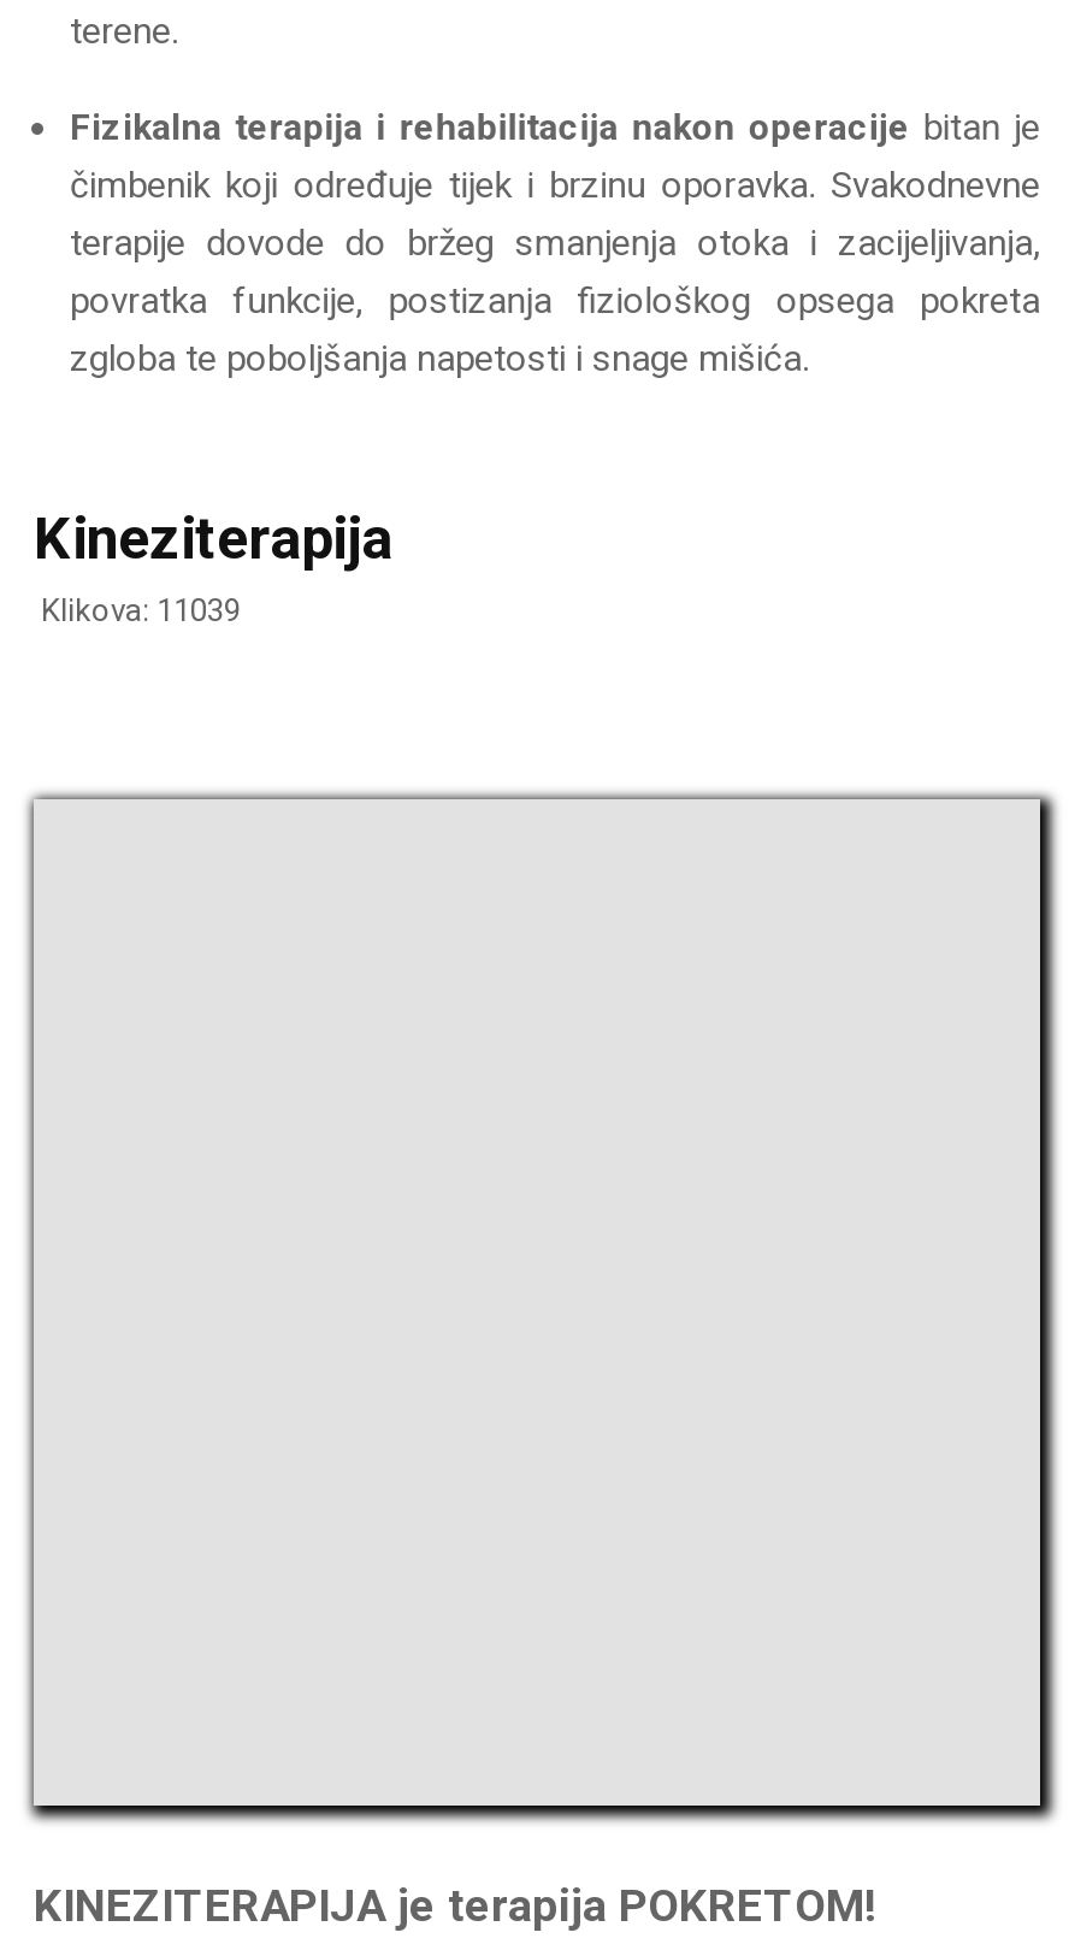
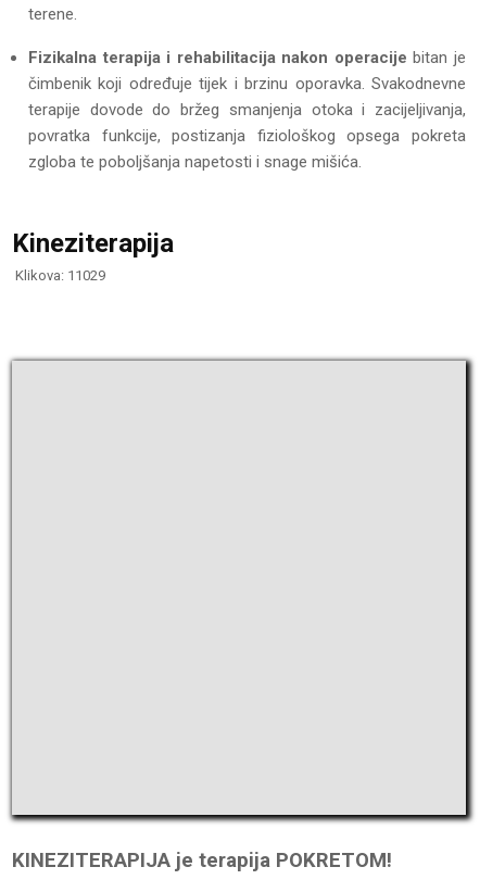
- Klikova: 11039
+ Klikova: 11029
